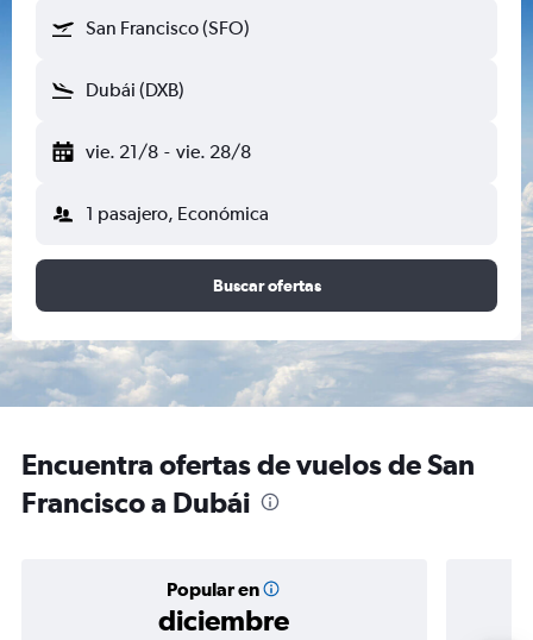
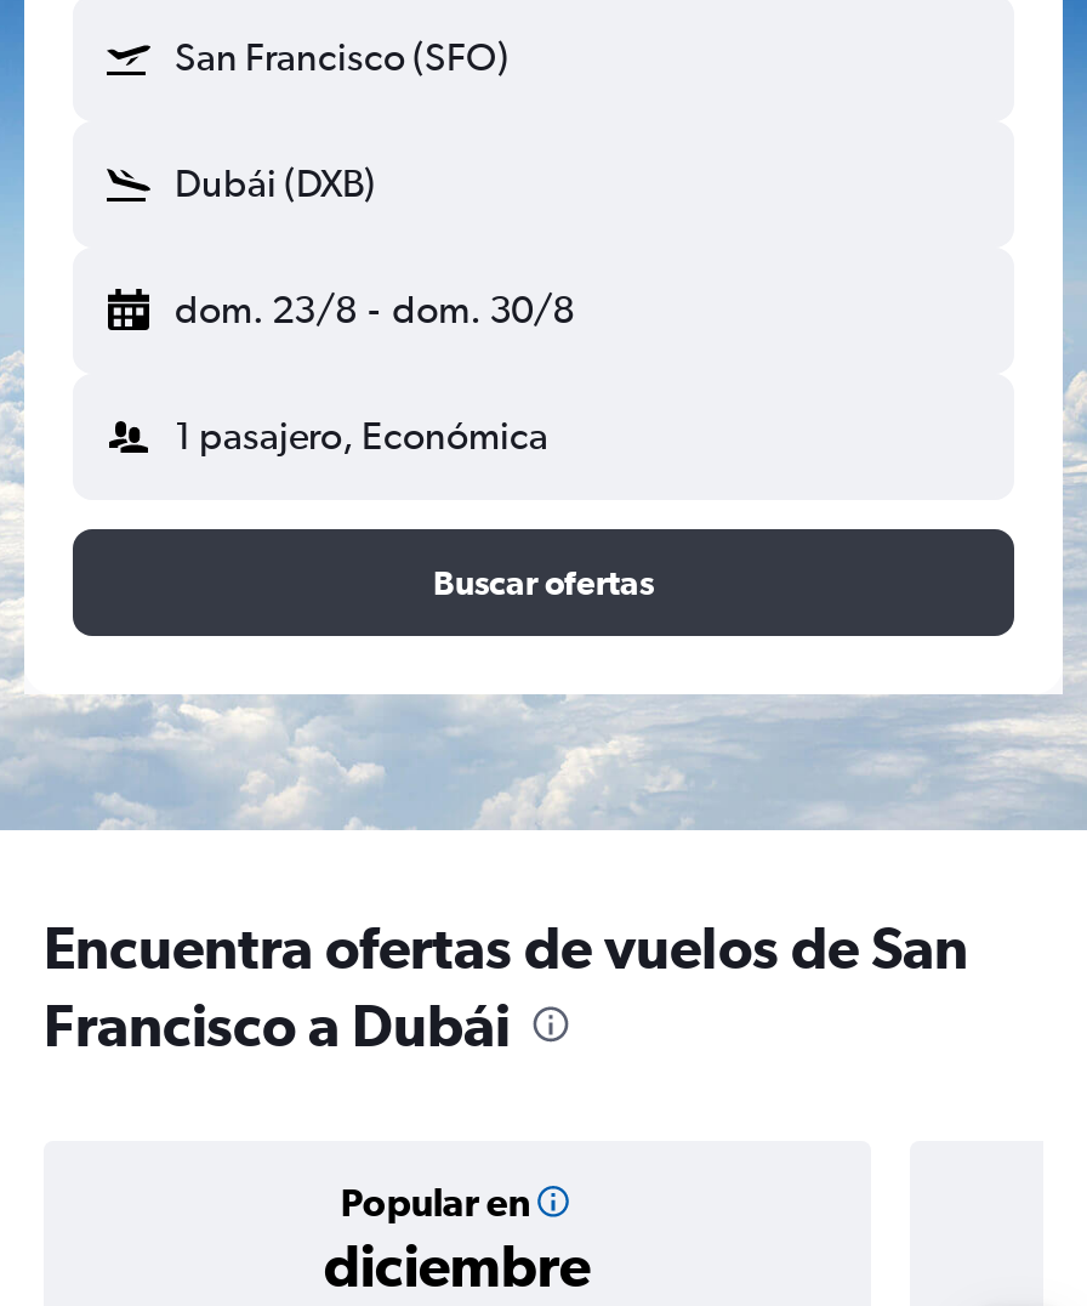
- vie. 21/8 - vie. 28/8
+ dom. 23/8 - dom. 30/8
